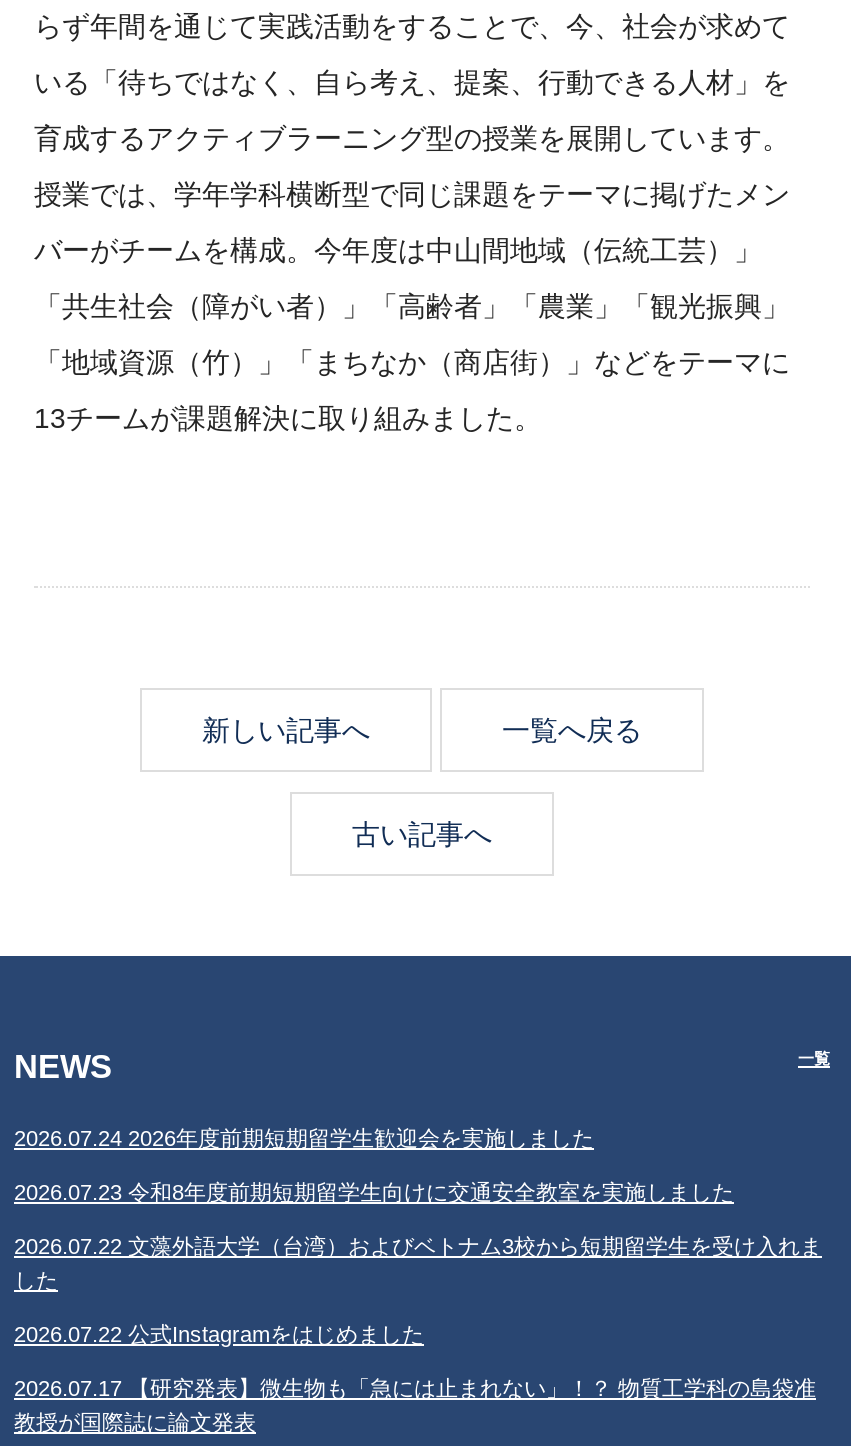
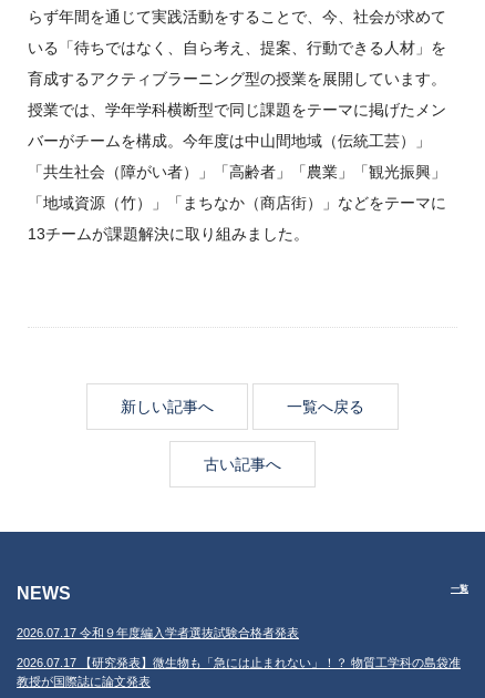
- 2026.07.24 2026年度前期短期留学生歓迎会を実施しました
- 2026.07.23 令和8年度前期短期留学生向けに交通安全教室を実施しました
- 2026.07.22 文藻外語大学（台湾）およびベトナム3校から短期留学生を受け入れま
- した
- 2026.07.22 公式Instagramをはじめました
+ 2026.07.17 令和９年度編入学者選抜試験合格者発表
